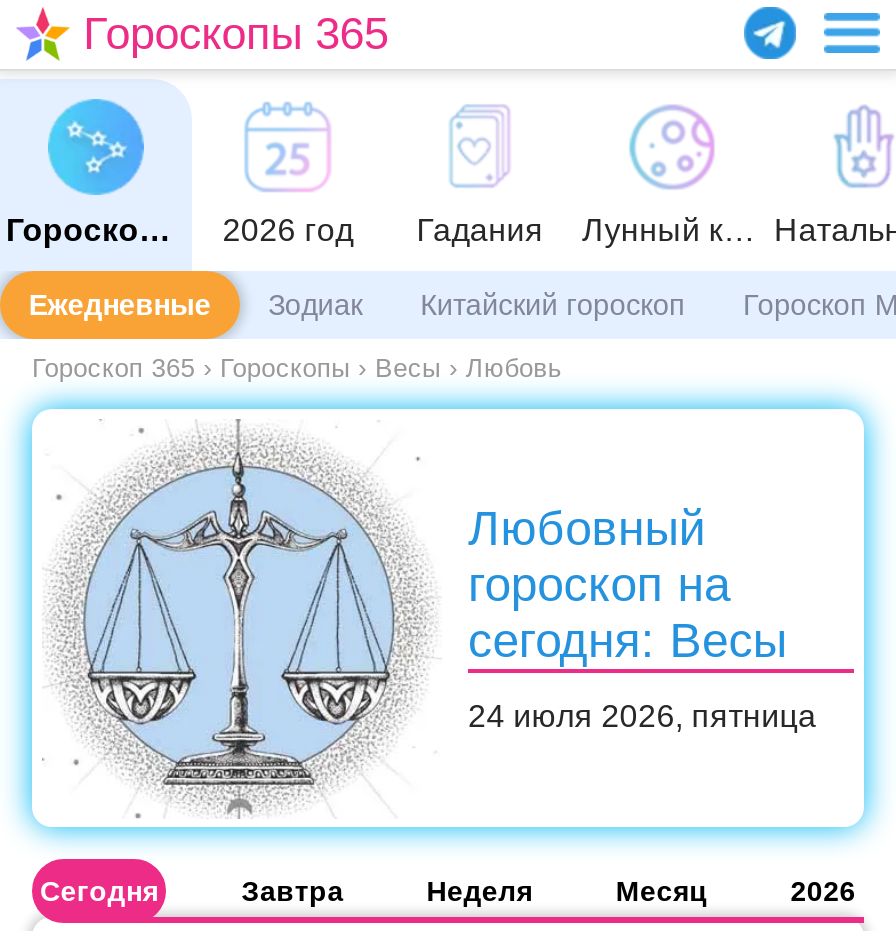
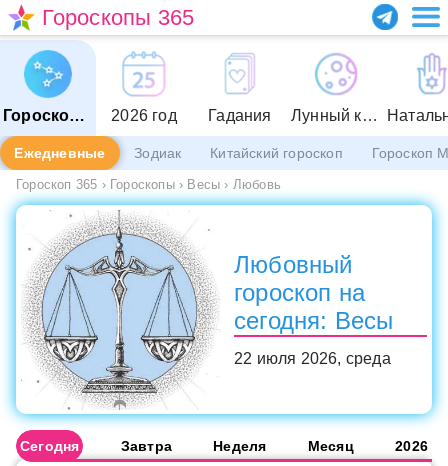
- 24 июля 2026, пятница
+ 22 июля 2026, среда
